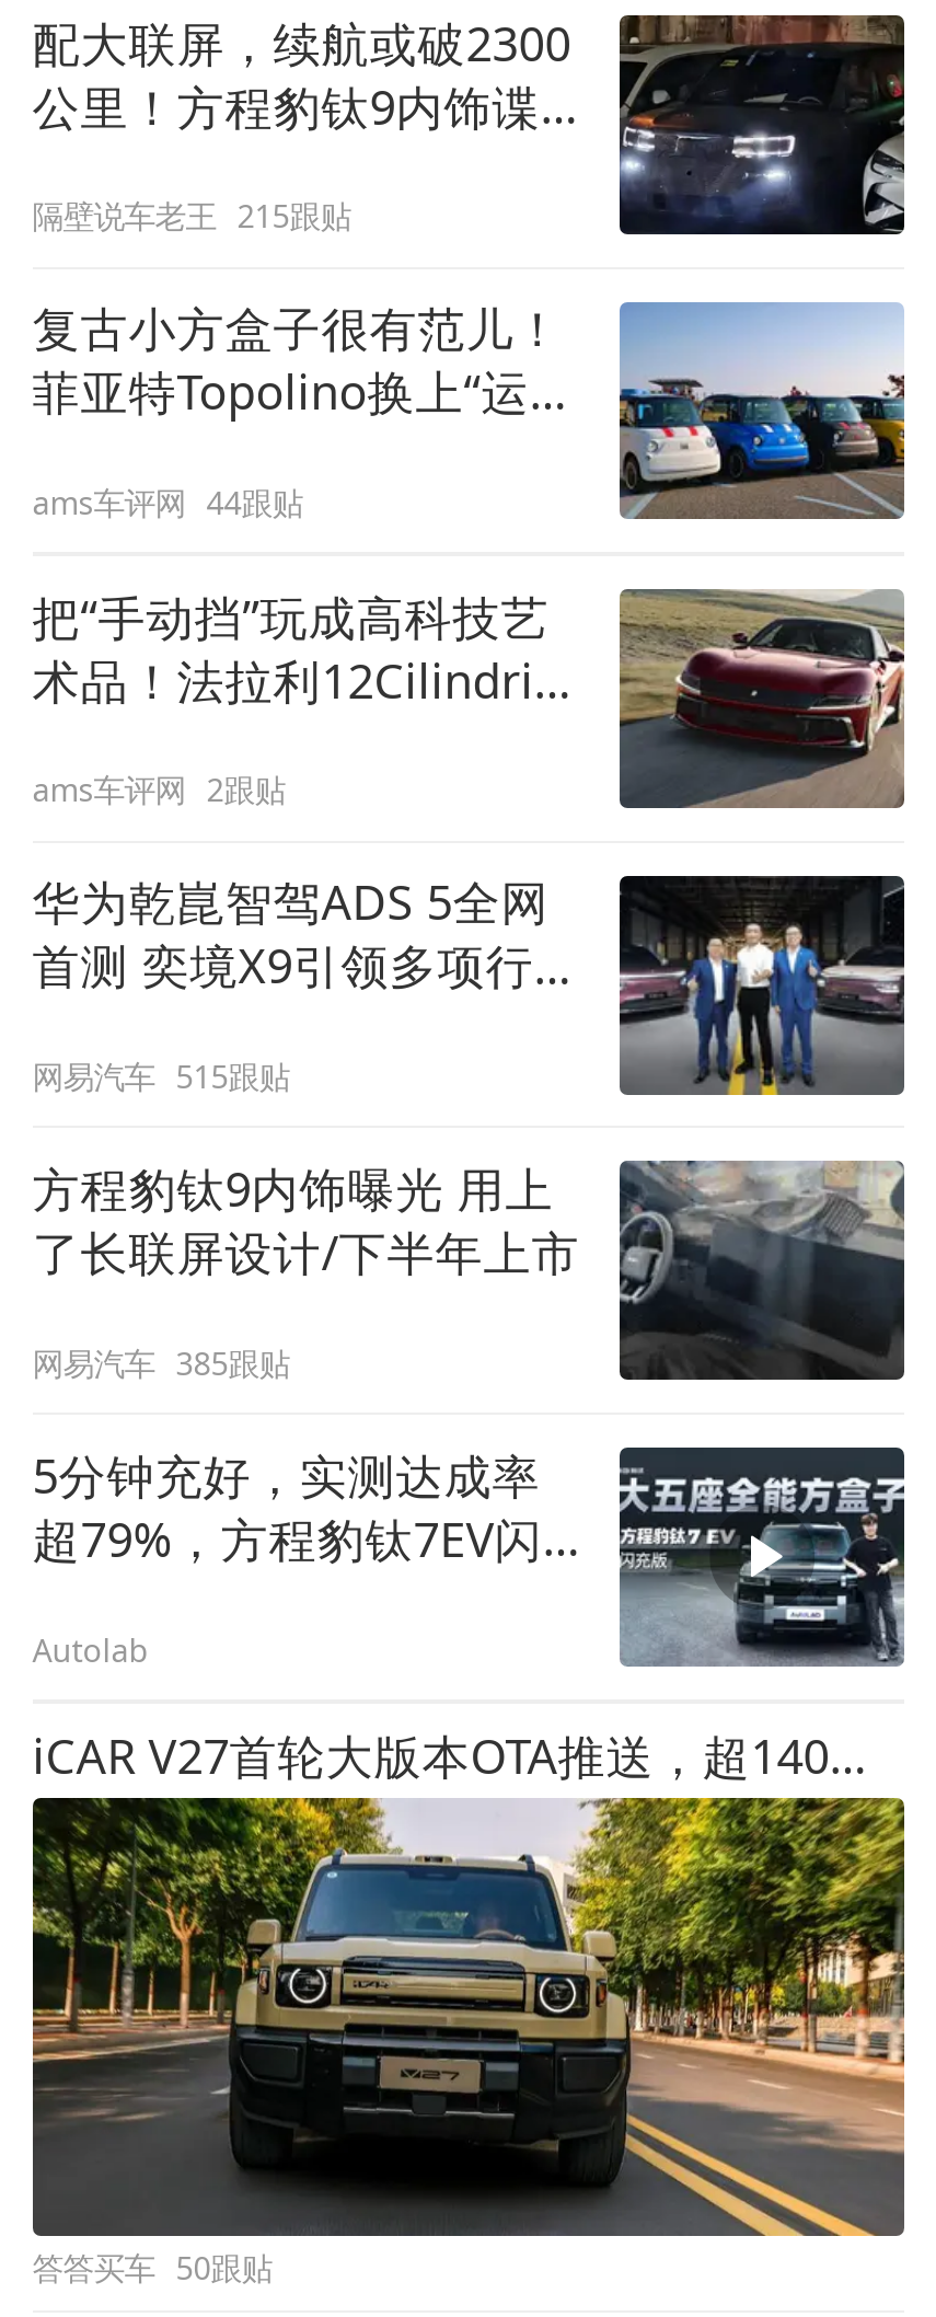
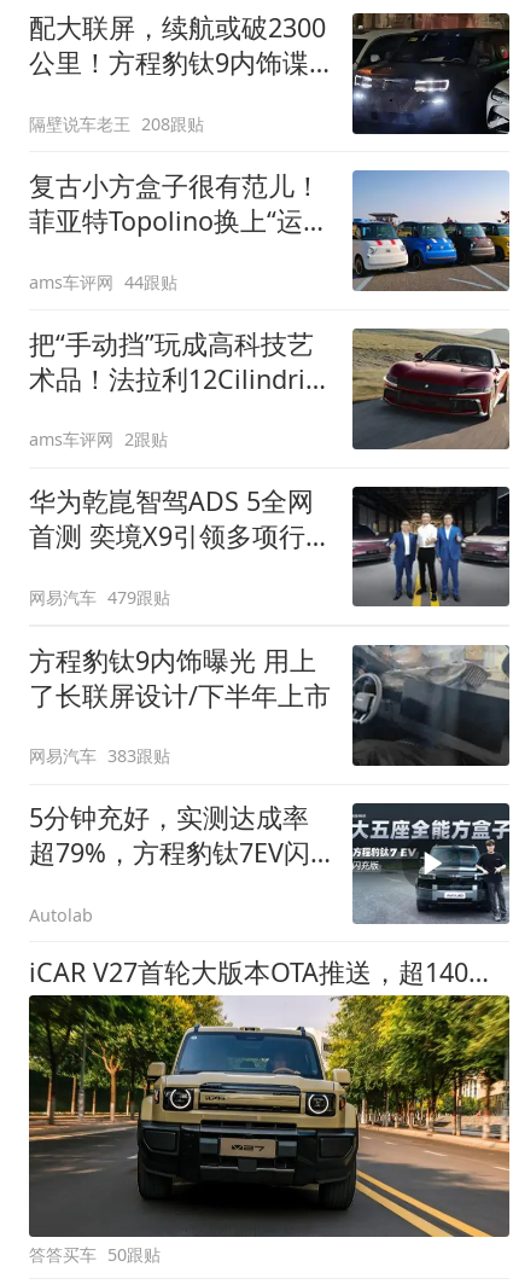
- 隔壁说车老王 215跟贴
+ 隔壁说车老王 208跟贴

- 网易汽车 515跟贴
+ 网易汽车 479跟贴

- 网易汽车 385跟贴
+ 网易汽车 383跟贴
